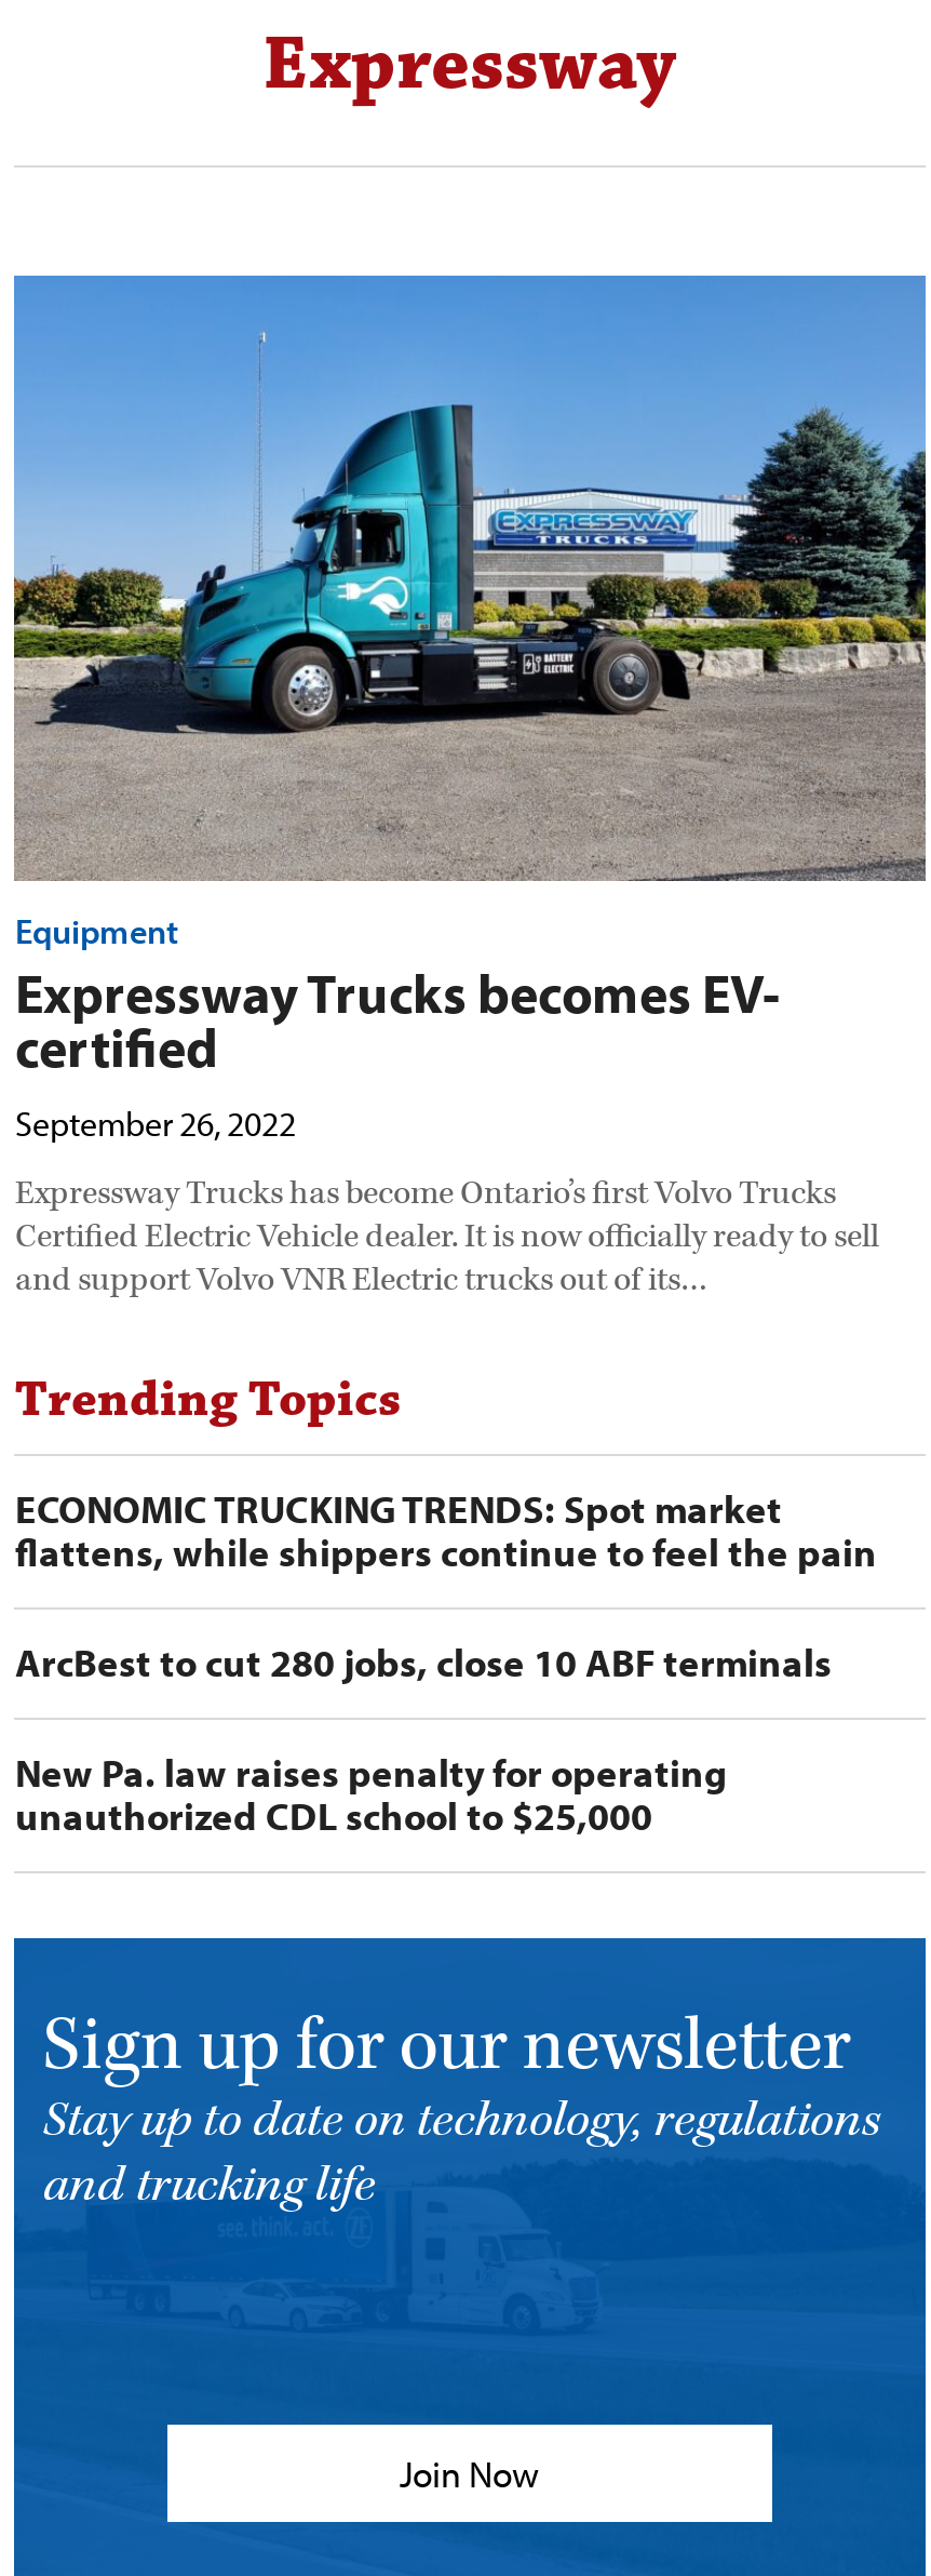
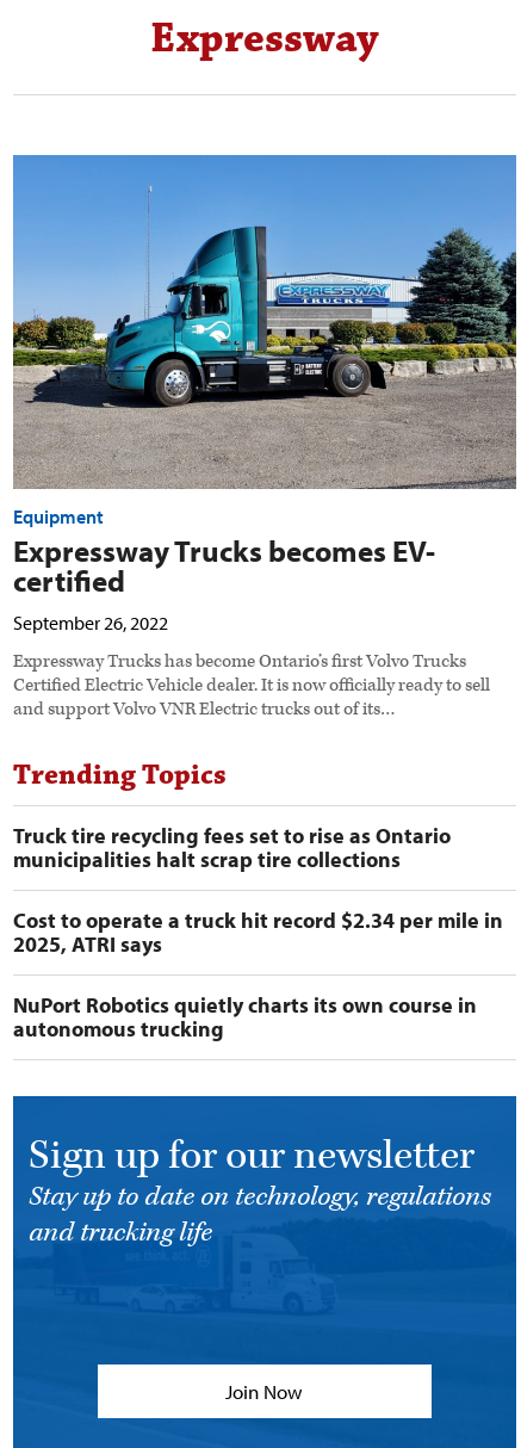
- ECONOMIC TRUCKING TRENDS: Spot market
- flattens, while shippers continue to feel the pain
+ Truck tire recycling fees set to rise as Ontario
+ municipalities halt scrap tire collections

- ArcBest to cut 280 jobs, close 10 ABF terminals
+ Cost to operate a truck hit record $2.34 per mile in
+ 2025, ATRI says

- New Pa. law raises penalty for operating
- unauthorized CDL school to $25,000
+ NuPort Robotics quietly charts its own course in
+ autonomous trucking
